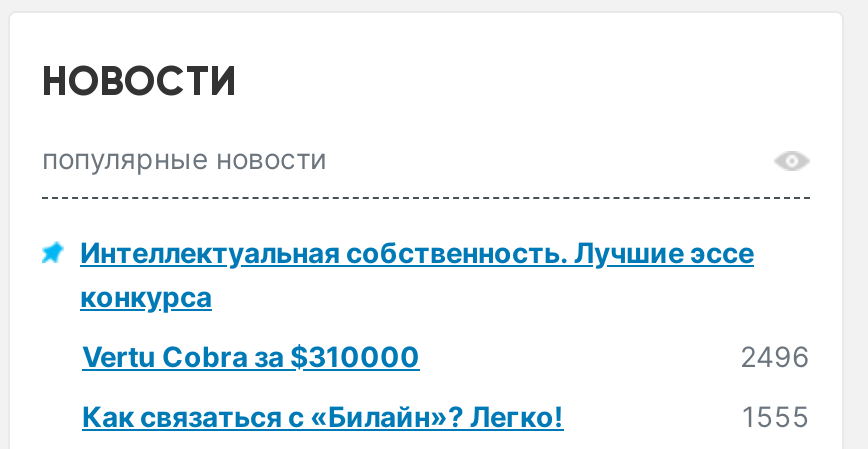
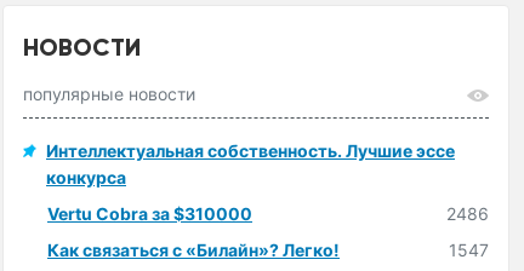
- 2496
+ 2486

- 1555
+ 1547
